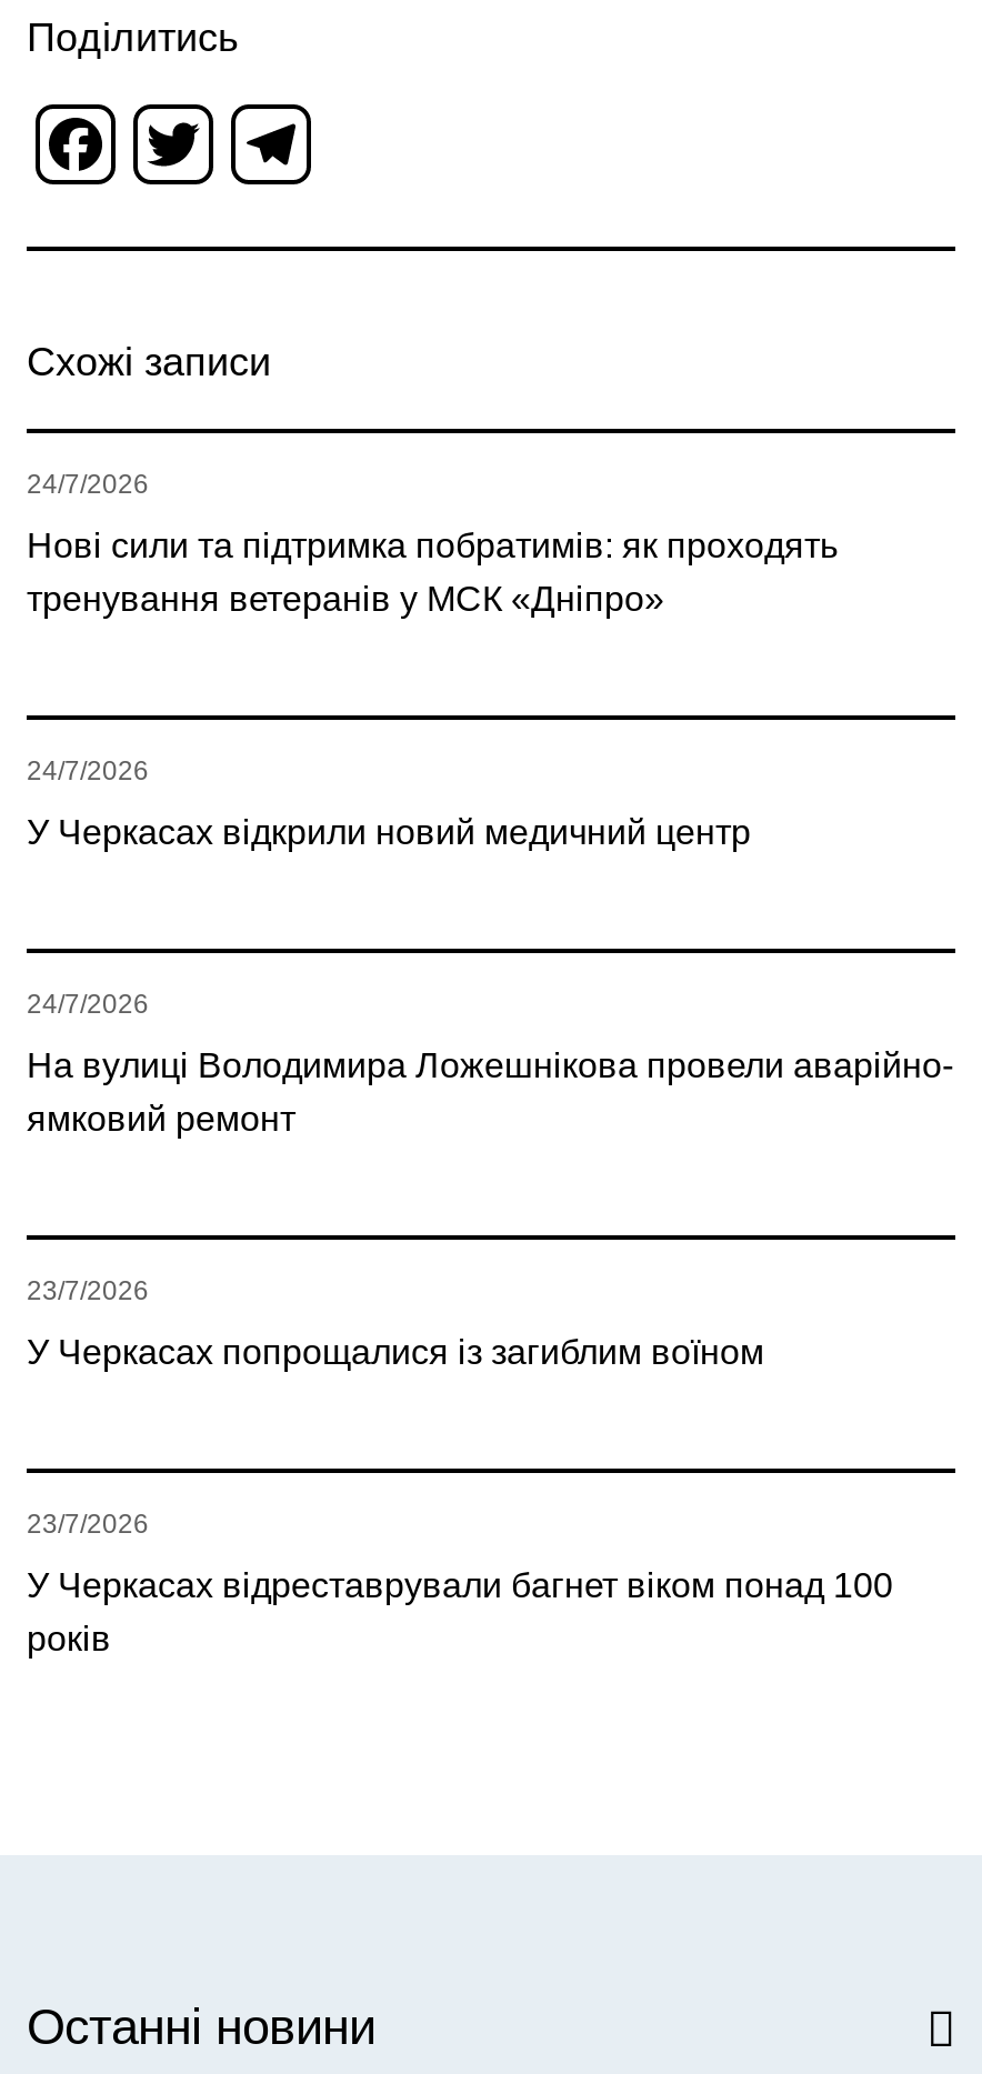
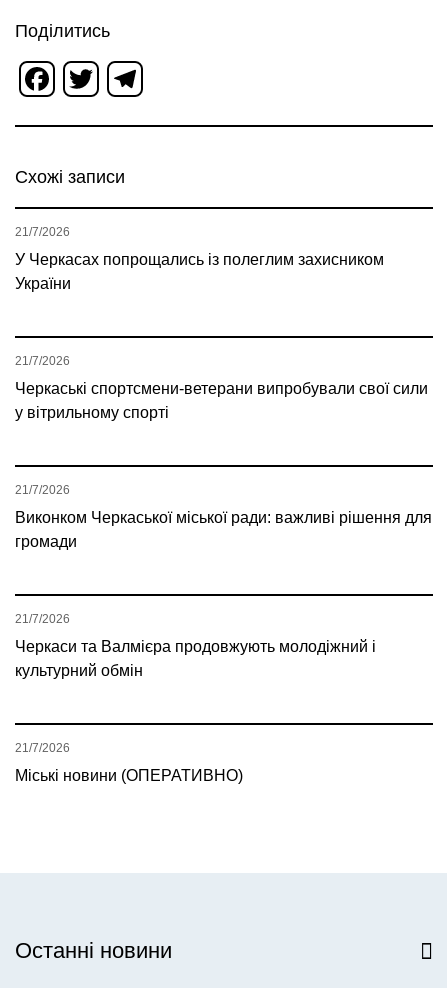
- 24/7/2026
+ 21/7/2026

- Нові сили та підтримка побратимів: як проходять
- тренування ветеранів у МСК «Дніпро»
+ У Черкасах попрощались із полеглим захисником
+ України

- 24/7/2026
+ 21/7/2026

- У Черкасах відкрили новий медичний центр
+ Черкаські спортсмени-ветерани випробували свої сили
+ у вітрильному спорті

- 24/7/2026
+ 21/7/2026

- На вулиці Володимира Ложешнікова провели аварійно-
- ямковий ремонт
+ Виконком Черкаської міської ради: важливі рішення для
+ громади

- 23/7/2026
+ 21/7/2026

- У Черкасах попрощалися із загиблим воїном
+ Черкаси та Валмієра продовжують молодіжний і
+ культурний обмін

- 23/7/2026
+ 21/7/2026

- У Черкасах відреставрували багнет віком понад 100
- років
+ Міські новини (ОПЕРАТИВНО)
